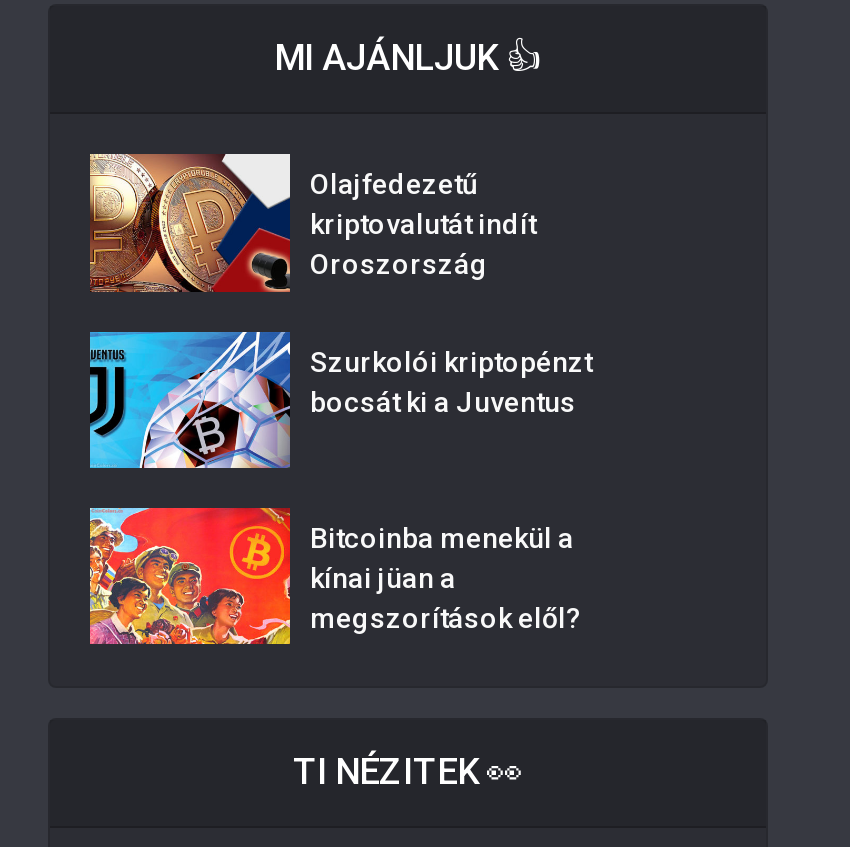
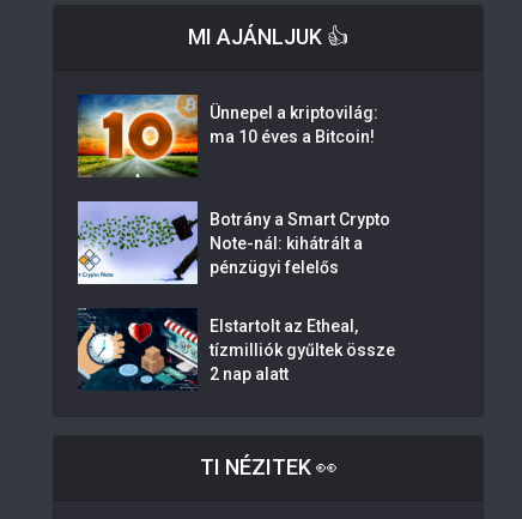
- [image]
- Olajfedezetű
- kriptovalutát indít
- Oroszország
+ [image]
+ Ünnepel a kriptovilág:
+ ma 10 éves a Bitcoin!

- [image]
- Szurkolói kriptopénzt
- bocsát ki a Juventus
+ [image]
+ Botrány a Smart Crypto
+ Note-nál: kihátrált a
+ pénzügyi felelős

- [image]
- Bitcoinba menekül a
- kínai jüan a
- megszorítások elől?
+ [image]
+ Elstartolt az Etheal,
+ tízmilliók gyűltek össze
+ 2 nap alatt
